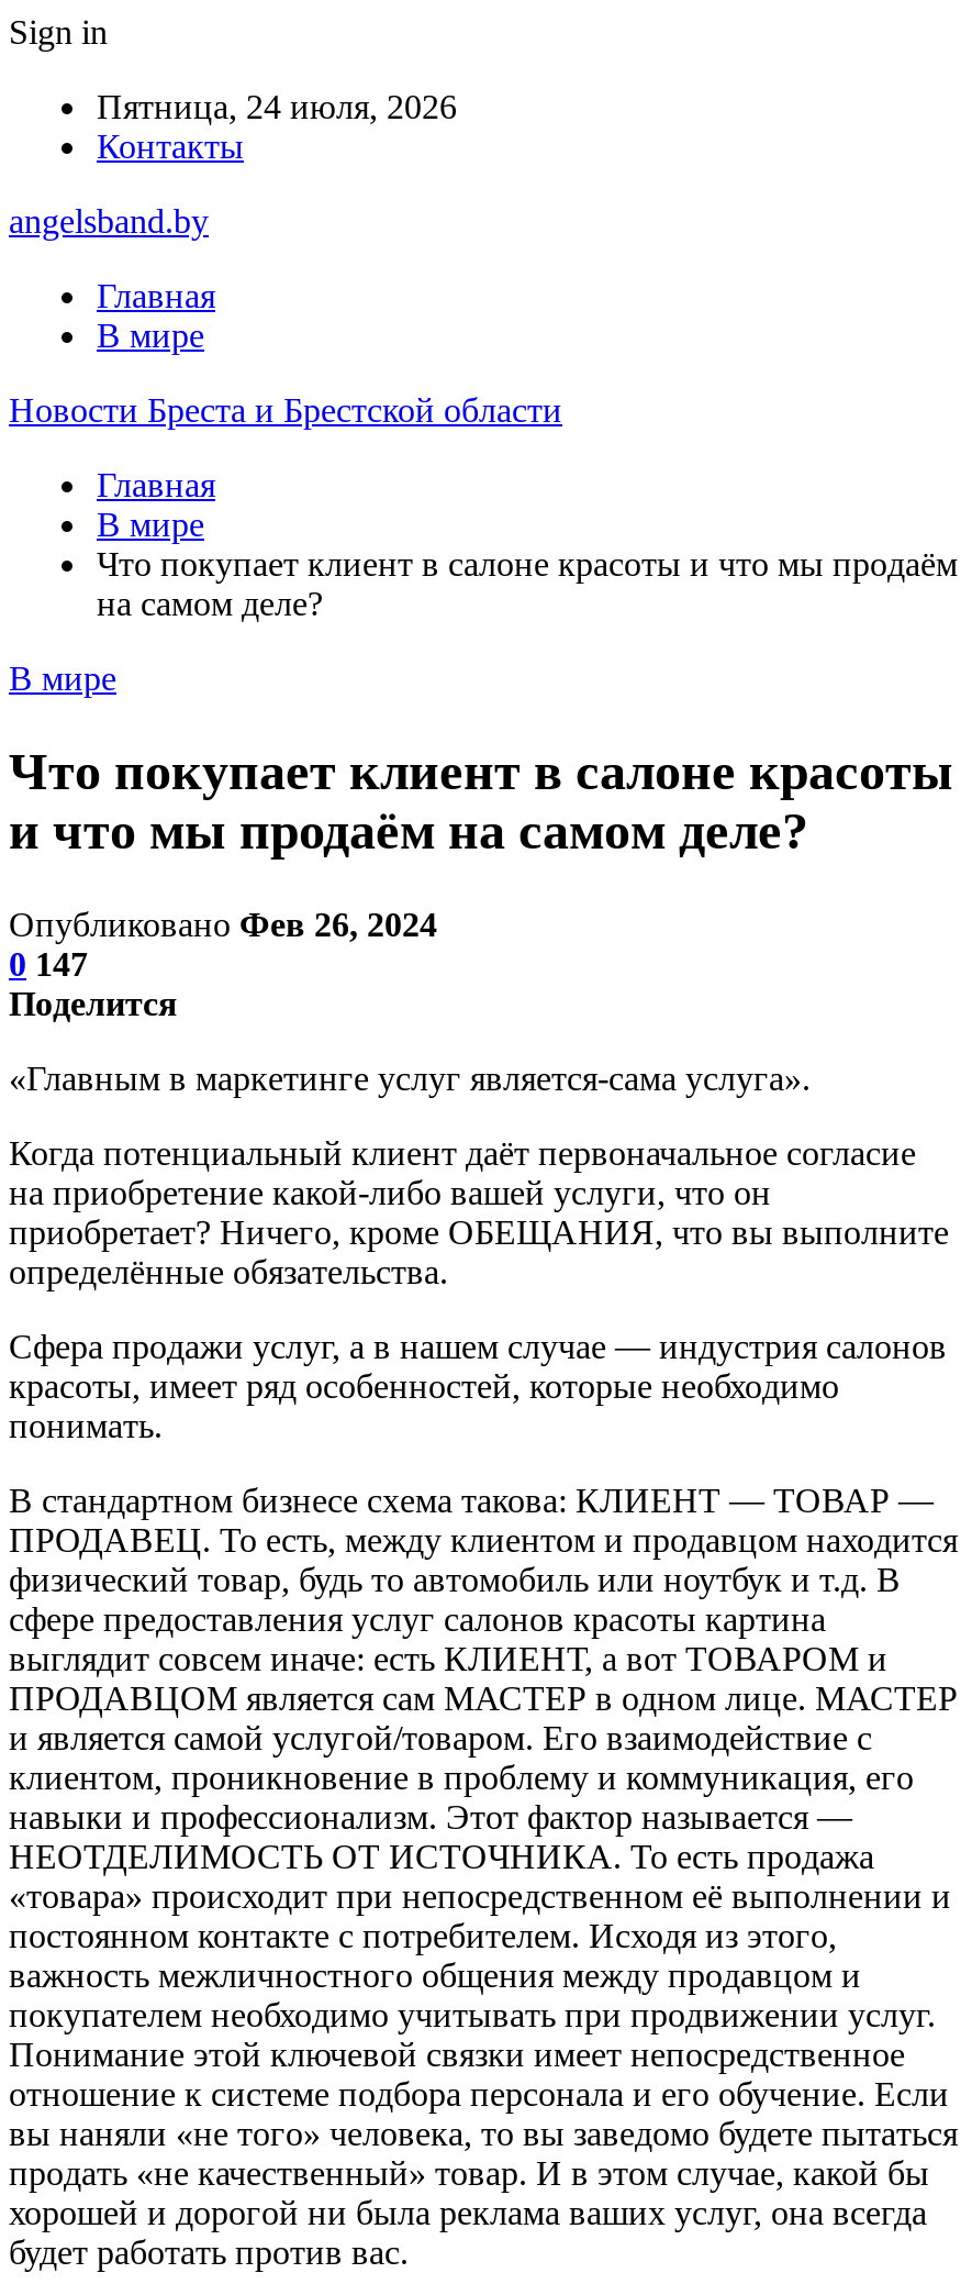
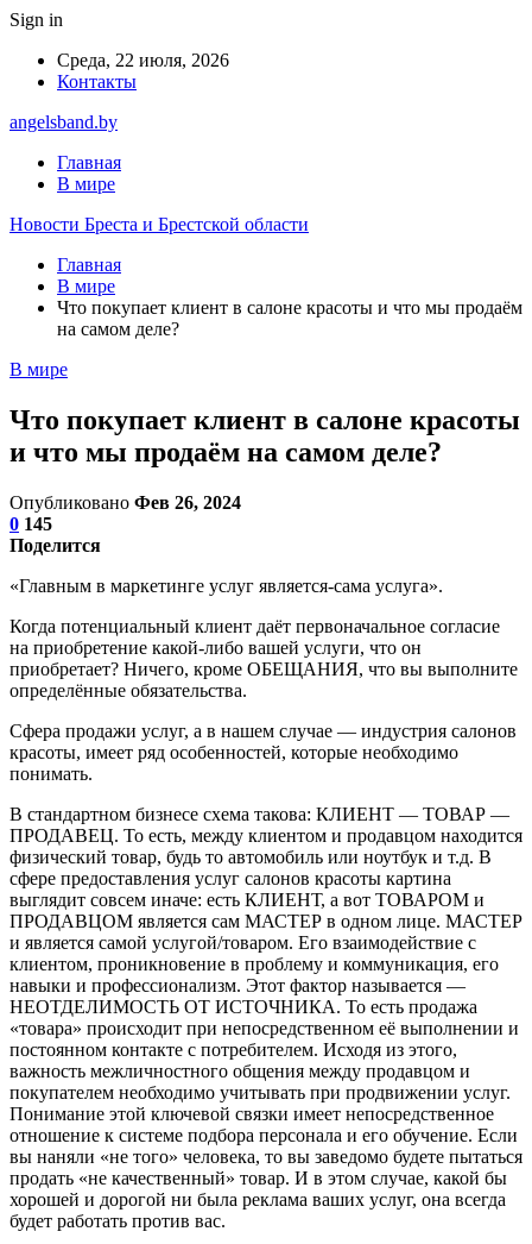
- Пятница, 24 июля, 2026
+ Среда, 22 июля, 2026

- 0 147
+ 0 145
